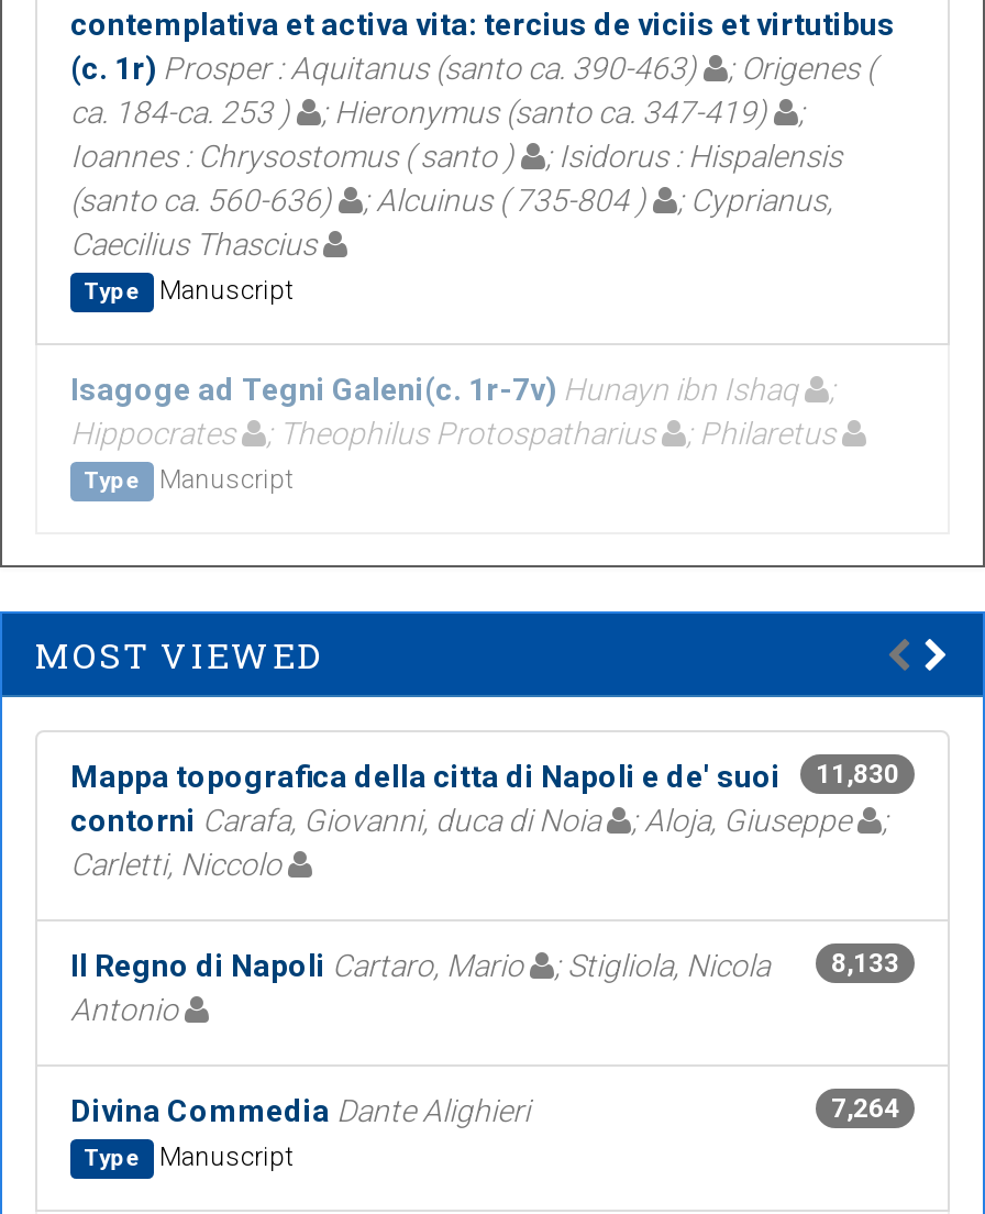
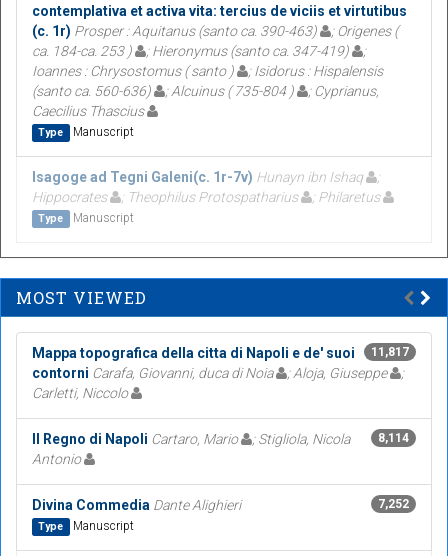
- Mappa topografica della citta di Napoli e de' suoi 11,830
+ Mappa topografica della citta di Napoli e de' suoi 11,817

- Il Regno di Napoli Cartaro, Mario ; Stigliola, Nicola 8,133
+ Il Regno di Napoli Cartaro, Mario ; Stigliola, Nicola 8,114

- 7,264
+ 7,252
